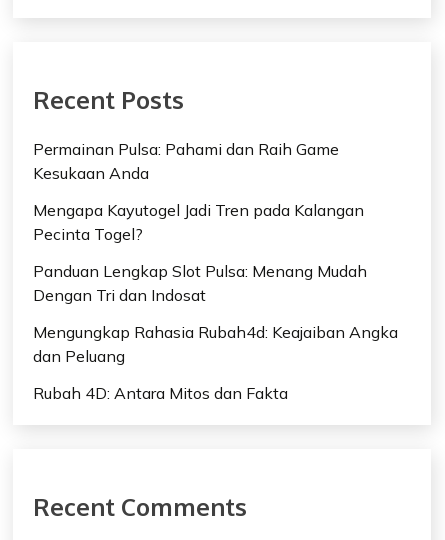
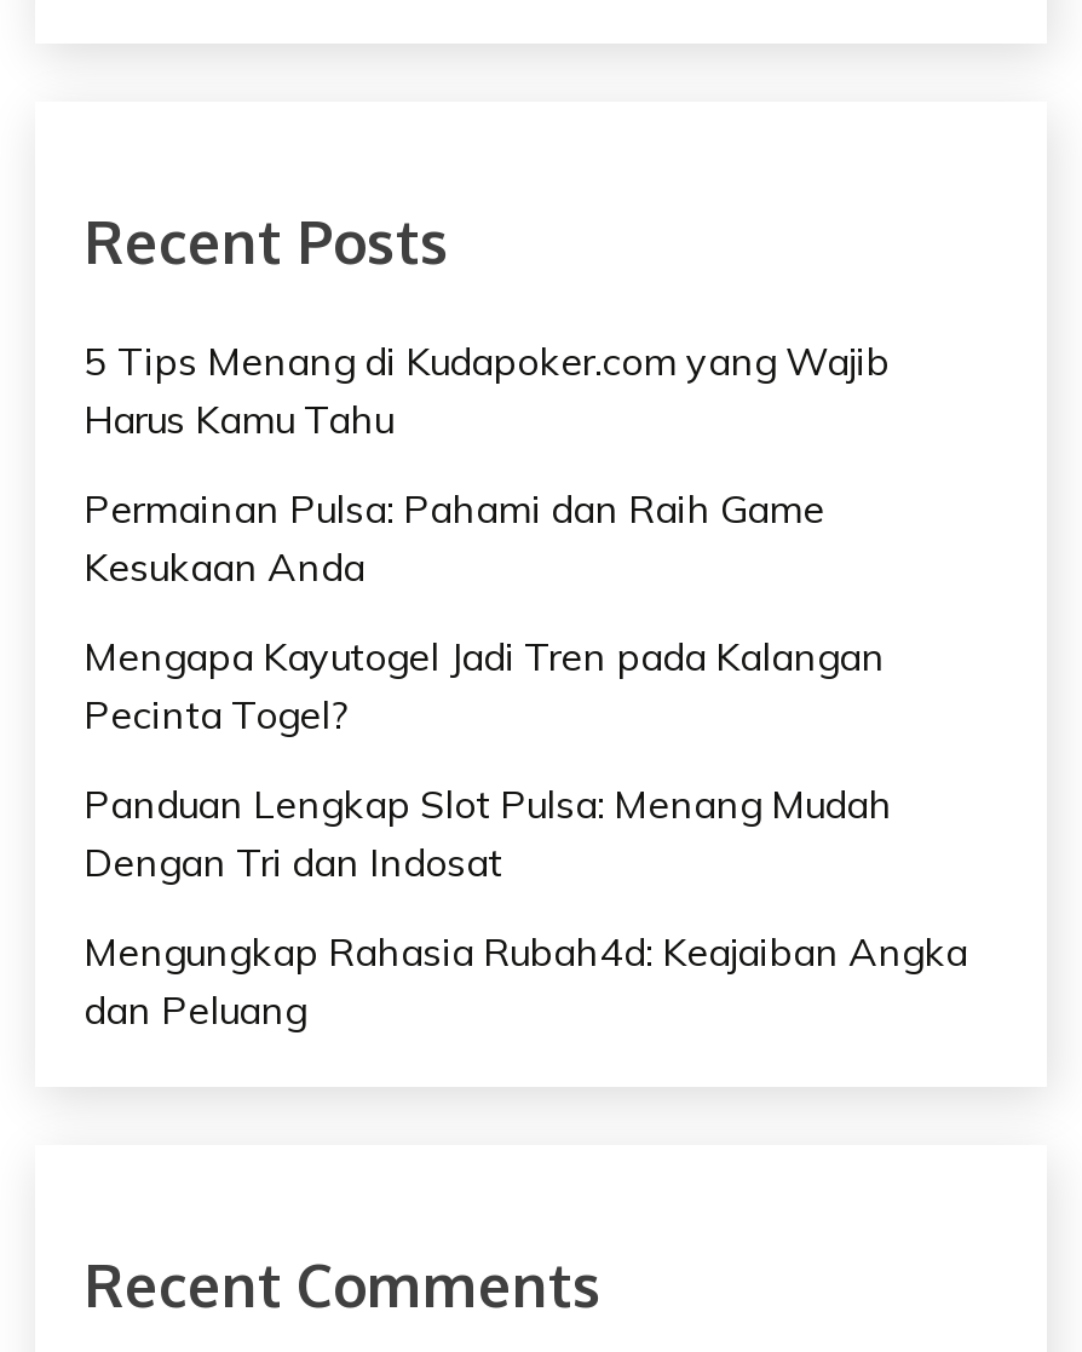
+ 5 Tips Menang di Kudapoker.com yang Wajib
+ Harus Kamu Tahu

moved down: Permainan Pulsa: Pahami dan Raih Game | Kesukaan Anda | Mengapa Kayutogel Jadi Tren pada Kalangan | Pecinta Togel? | Panduan Lengkap Slot Pulsa: Menang Mudah | Dengan Tri dan Indosat | Mengungkap Rahasia Rubah4d: Keajaiban Angka | dan Peluang

- Rubah 4D: Antara Mitos dan Fakta
